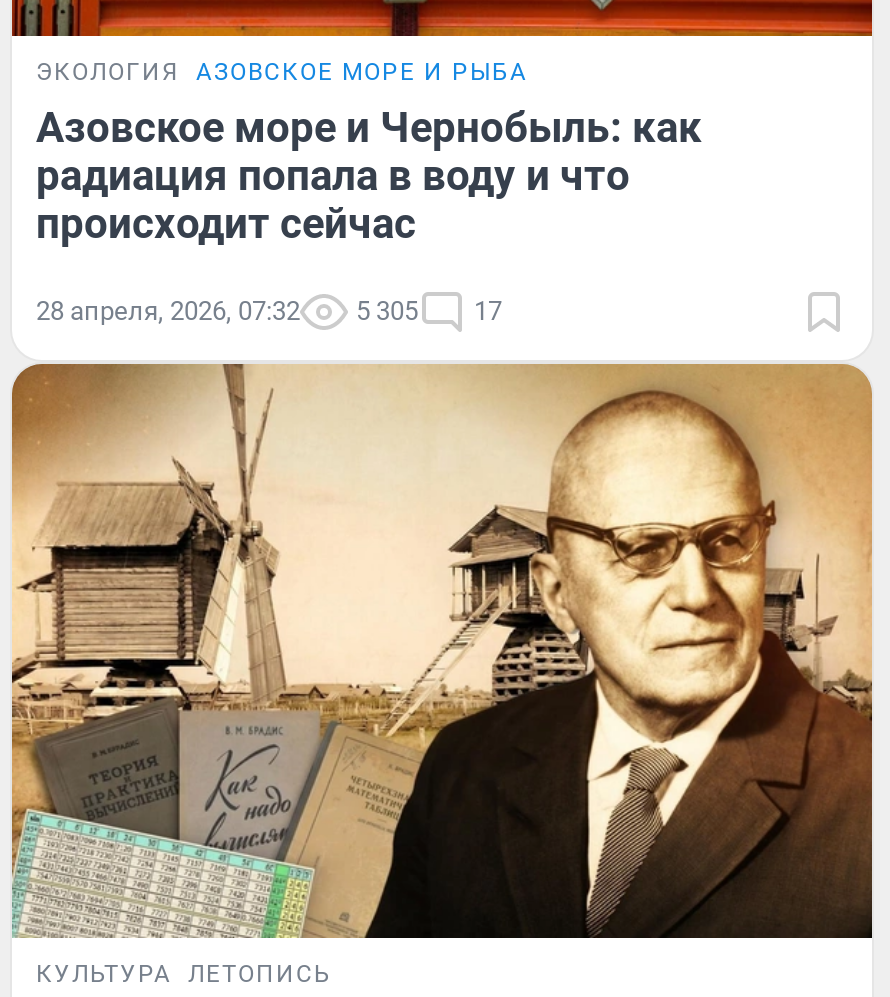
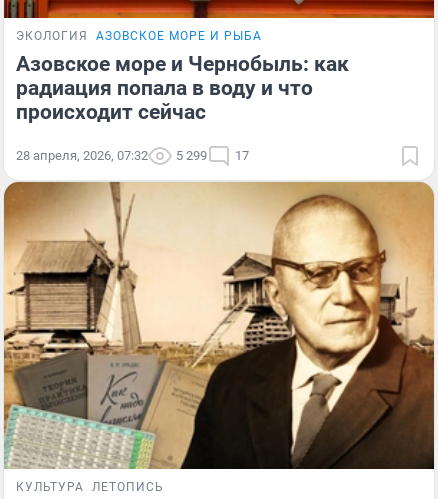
- 28 апреля, 2026, 07:32 5 305 17
+ 28 апреля, 2026, 07:32 5 299 17
